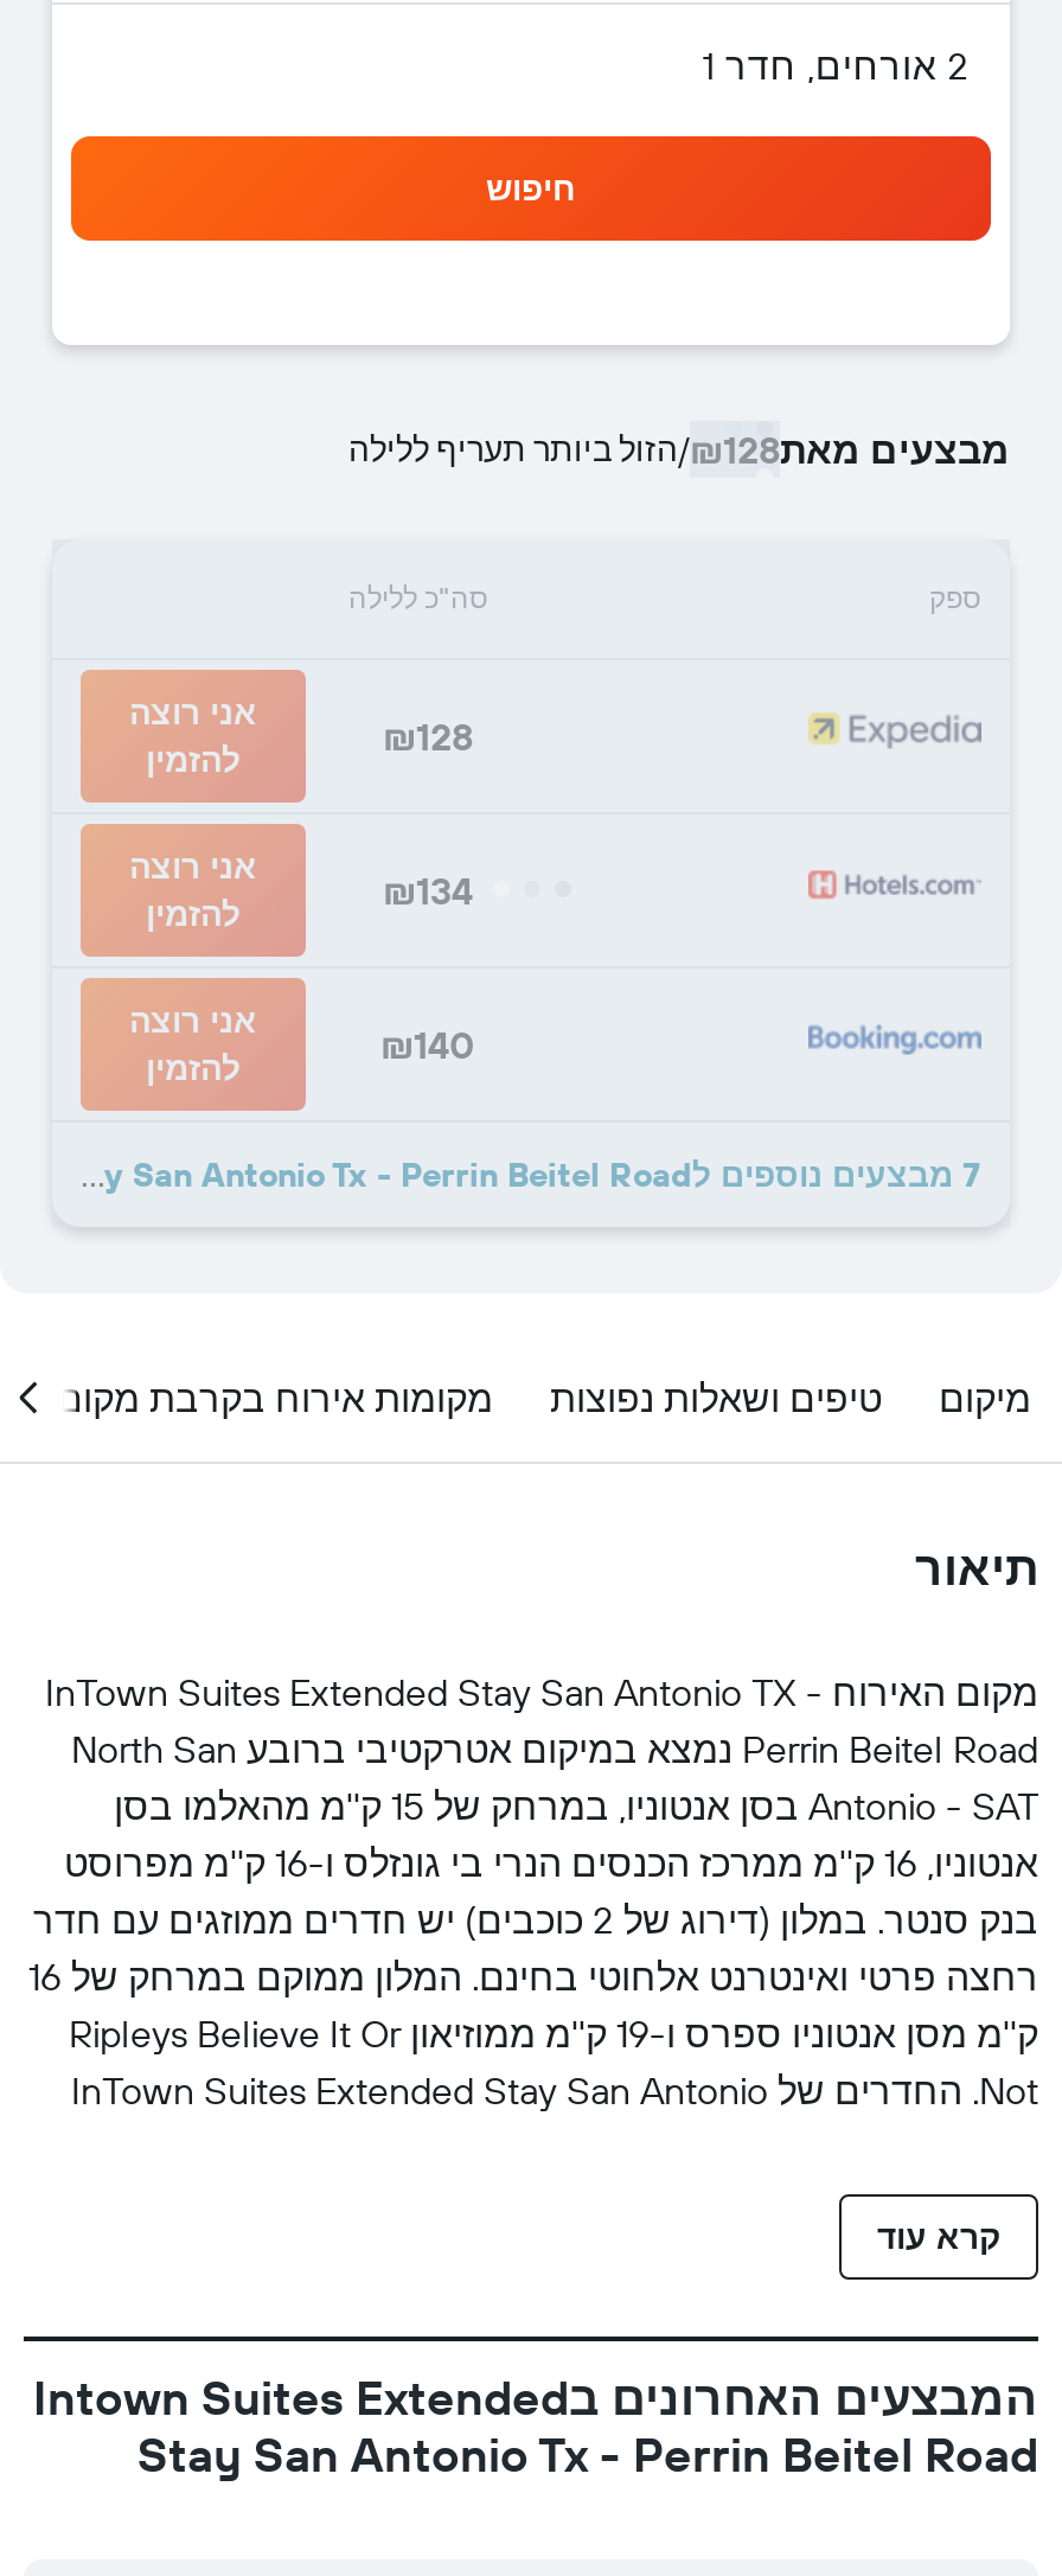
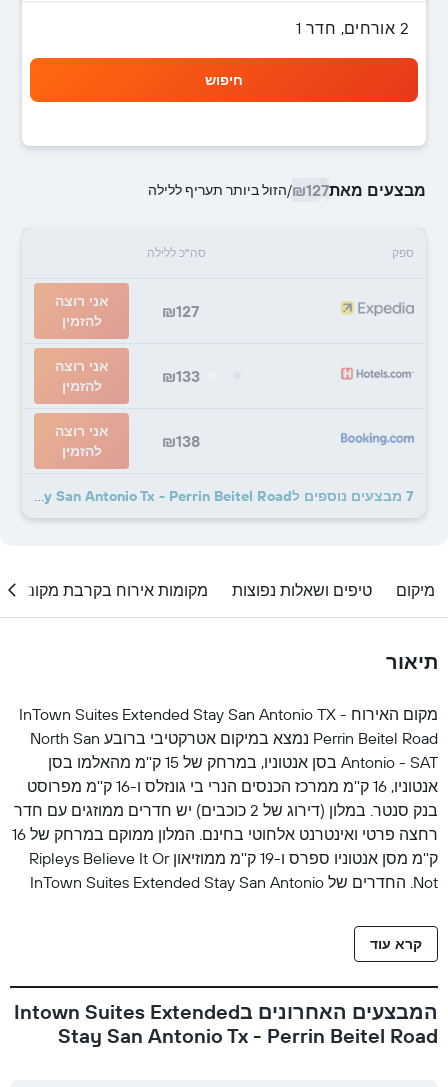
- מבצעים מאת₪128/הזול ביותר תעריף ללילה
+ מבצעים מאת₪127/הזול ביותר תעריף ללילה

- ₪128
+ ₪127

- ₪134
+ ₪133

- ₪140
+ ₪138
